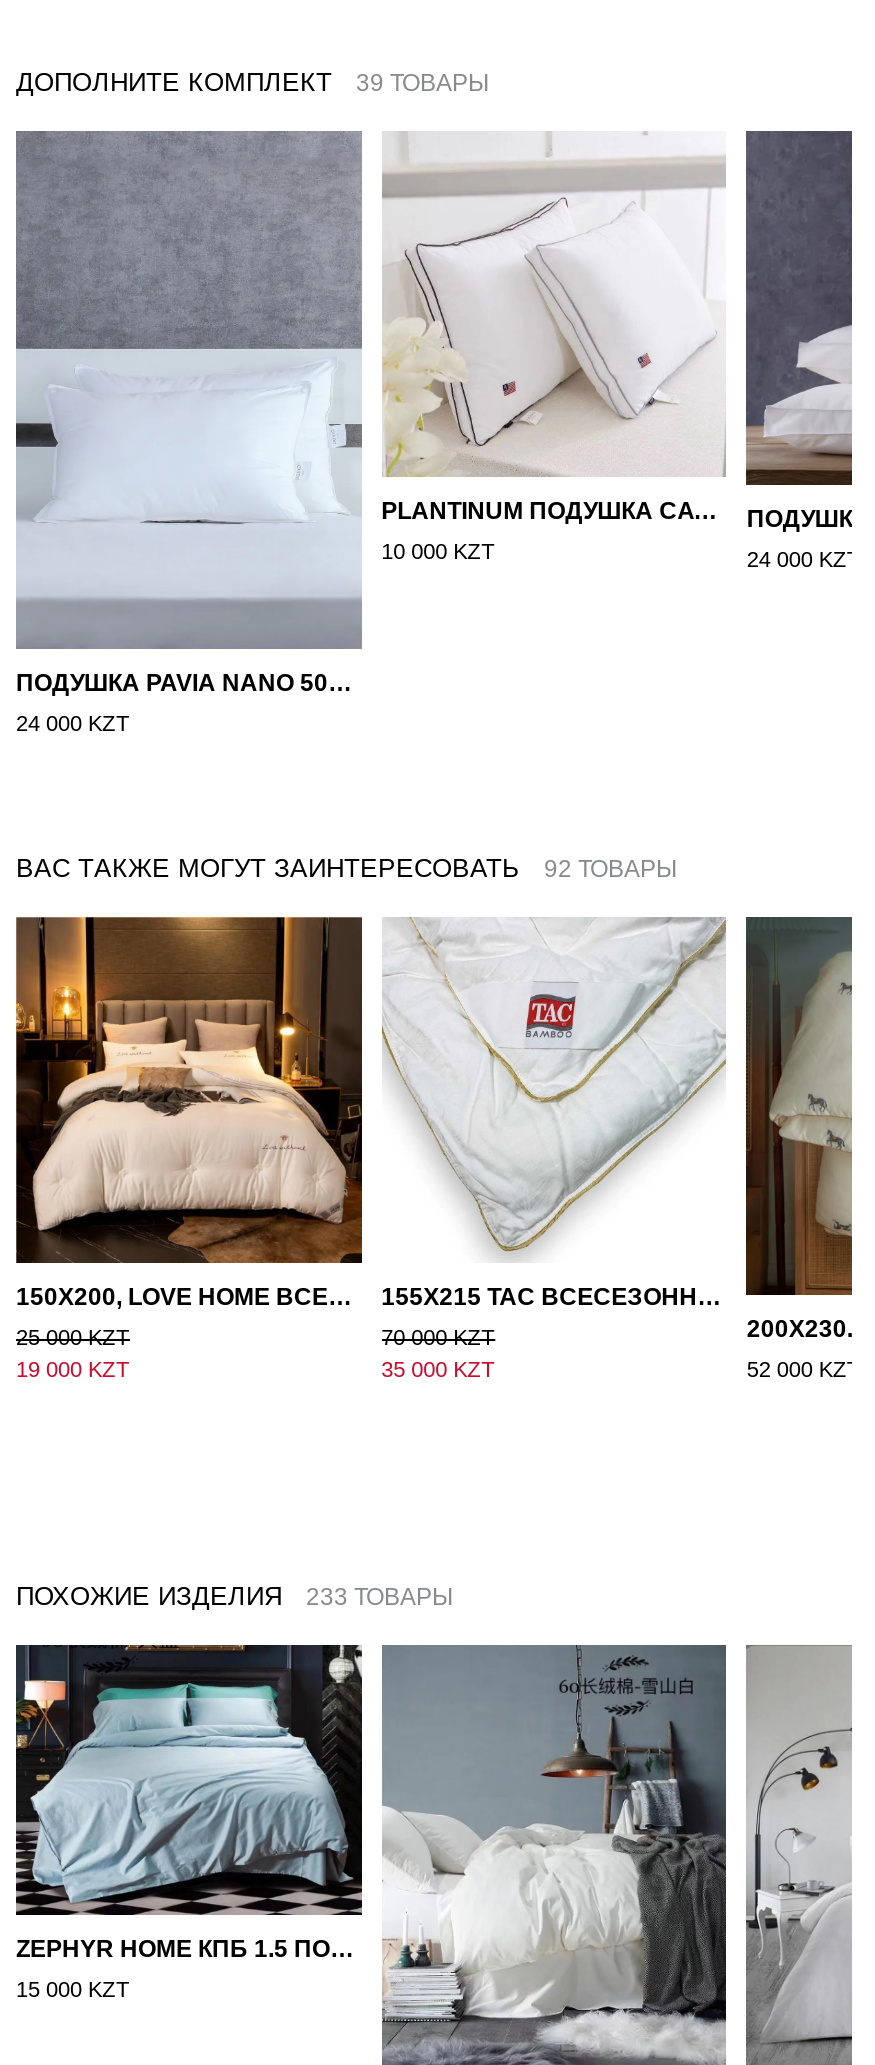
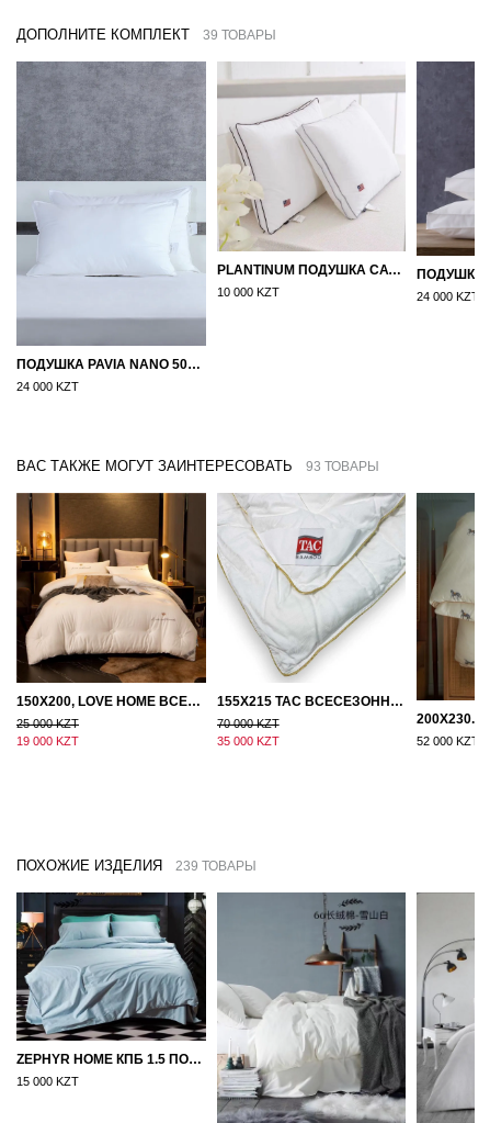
- ВАС ТАКЖЕ МОГУТ ЗАИНТЕРЕСОВАТЬ 92 ТОВАРЫ
+ ВАС ТАКЖЕ МОГУТ ЗАИНТЕРЕСОВАТЬ 93 ТОВАРЫ

- ПОХОЖИЕ ИЗДЕЛИЯ 233 ТОВАРЫ
+ ПОХОЖИЕ ИЗДЕЛИЯ 239 ТОВАРЫ
